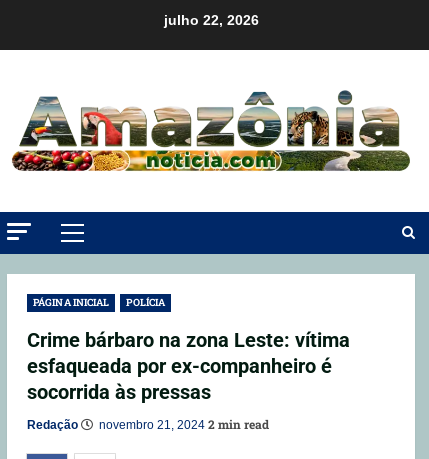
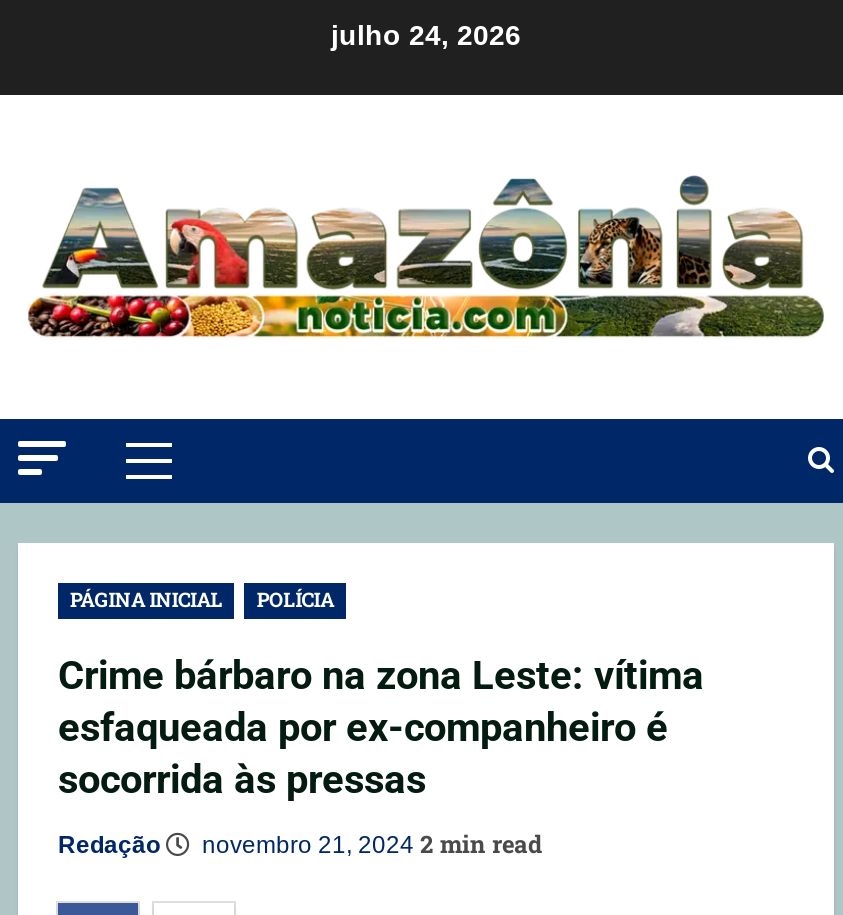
- julho 22, 2026
+ julho 24, 2026
